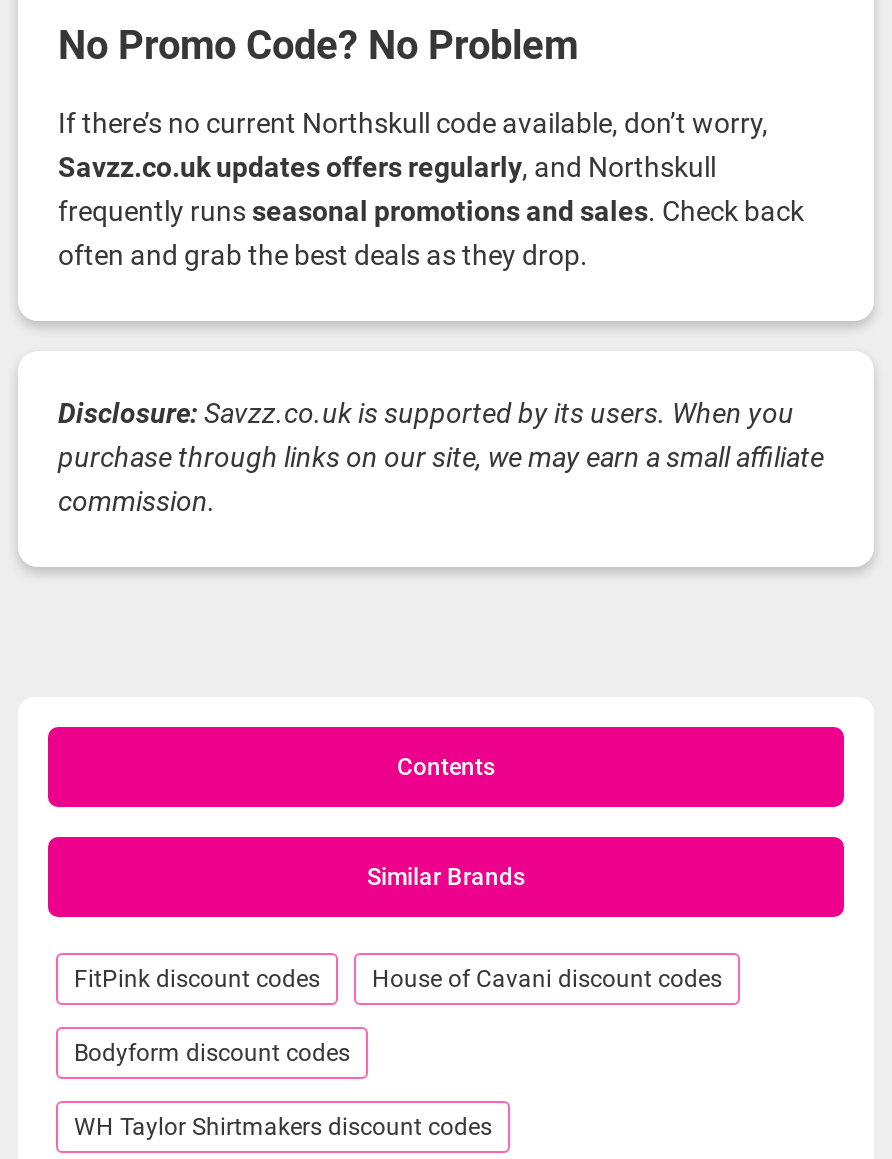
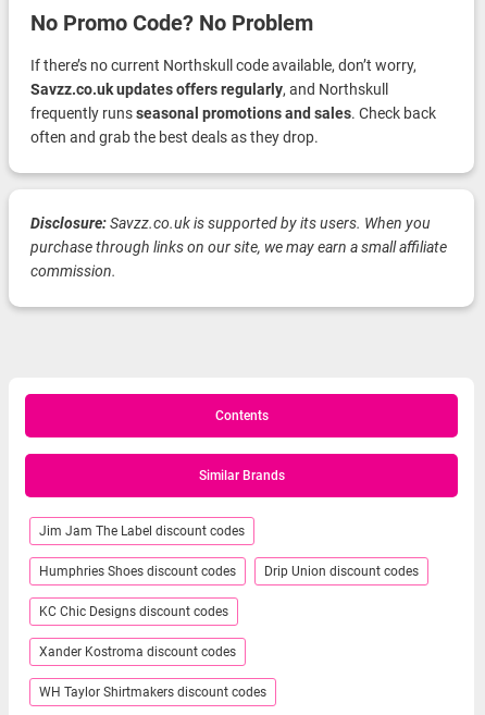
- FitPink discount codes
- House of Cavani discount codes
- Bodyform discount codes
+ Jim Jam The Label discount codes
+ Humphries Shoes discount codes
+ Drip Union discount codes
+ KC Chic Designs discount codes
+ Xander Kostroma discount codes
